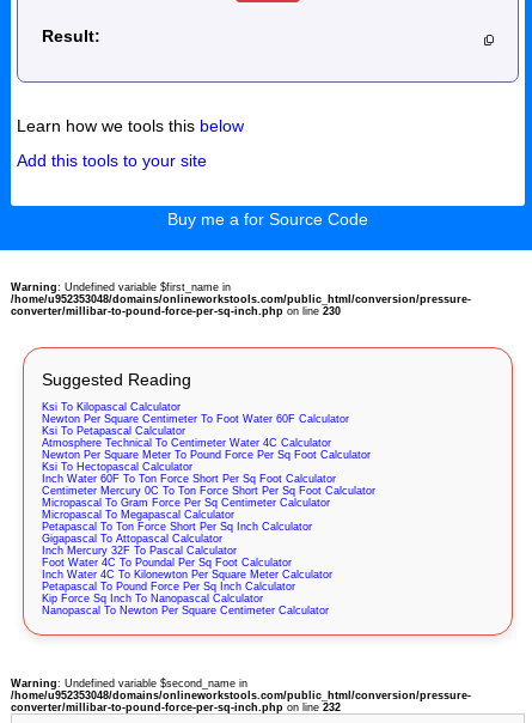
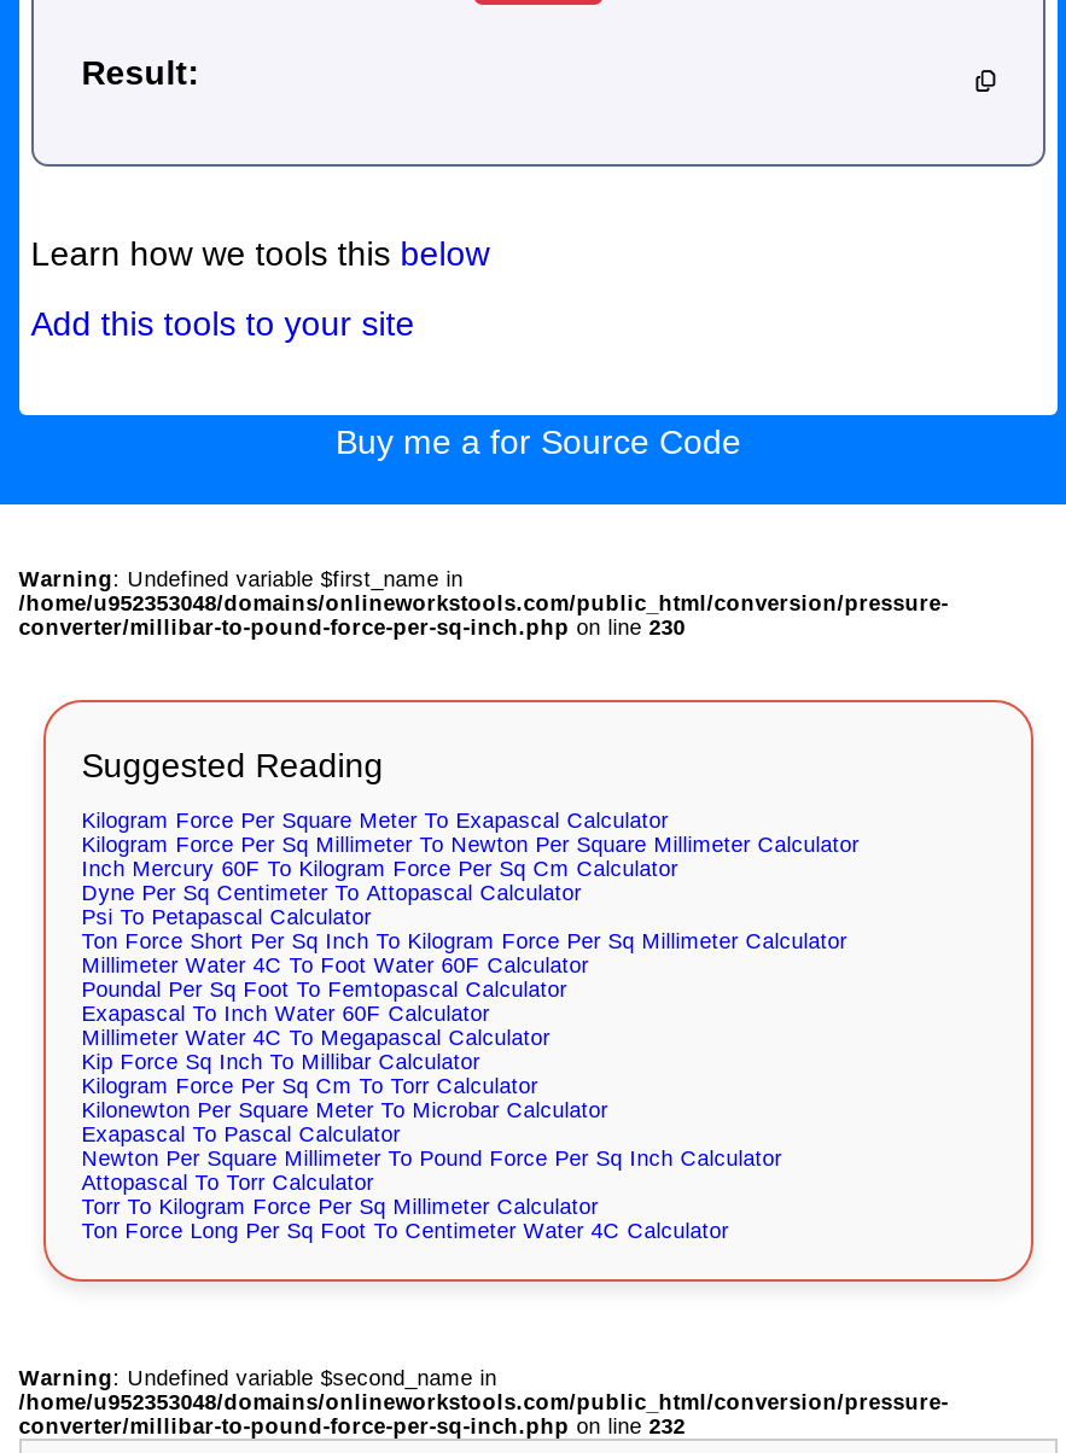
- Ksi To Kilopascal Calculator
- Newton Per Square Centimeter To Foot Water 60F Calculator
- Ksi To Petapascal Calculator
- Atmosphere Technical To Centimeter Water 4C Calculator
- Newton Per Square Meter To Pound Force Per Sq Foot Calculator
- Ksi To Hectopascal Calculator
- Inch Water 60F To Ton Force Short Per Sq Foot Calculator
- Centimeter Mercury 0C To Ton Force Short Per Sq Foot Calculator
- Micropascal To Gram Force Per Sq Centimeter Calculator
- Micropascal To Megapascal Calculator
- Petapascal To Ton Force Short Per Sq Inch Calculator
- Gigapascal To Attopascal Calculator
- Inch Mercury 32F To Pascal Calculator
- Foot Water 4C To Poundal Per Sq Foot Calculator
- Inch Water 4C To Kilonewton Per Square Meter Calculator
- Petapascal To Pound Force Per Sq Inch Calculator
- Kip Force Sq Inch To Nanopascal Calculator
- Nanopascal To Newton Per Square Centimeter Calculator
+ Kilogram Force Per Square Meter To Exapascal Calculator
+ Kilogram Force Per Sq Millimeter To Newton Per Square Millimeter Calculator
+ Inch Mercury 60F To Kilogram Force Per Sq Cm Calculator
+ Dyne Per Sq Centimeter To Attopascal Calculator
+ Psi To Petapascal Calculator
+ Ton Force Short Per Sq Inch To Kilogram Force Per Sq Millimeter Calculator
+ Millimeter Water 4C To Foot Water 60F Calculator
+ Poundal Per Sq Foot To Femtopascal Calculator
+ Exapascal To Inch Water 60F Calculator
+ Millimeter Water 4C To Megapascal Calculator
+ Kip Force Sq Inch To Millibar Calculator
+ Kilogram Force Per Sq Cm To Torr Calculator
+ Kilonewton Per Square Meter To Microbar Calculator
+ Exapascal To Pascal Calculator
+ Newton Per Square Millimeter To Pound Force Per Sq Inch Calculator
+ Attopascal To Torr Calculator
+ Torr To Kilogram Force Per Sq Millimeter Calculator
+ Ton Force Long Per Sq Foot To Centimeter Water 4C Calculator
